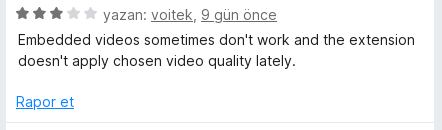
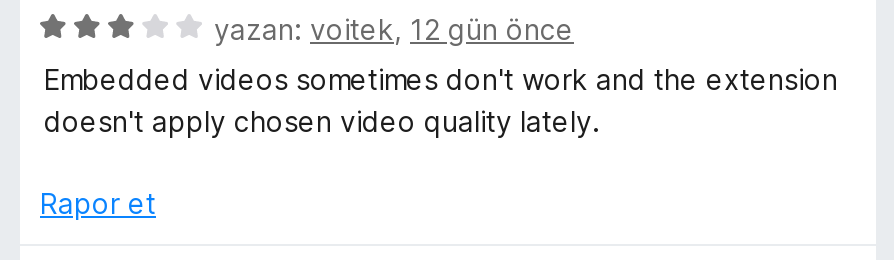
- yazan: voitek, 9 gün önce
+ yazan: voitek, 12 gün önce
